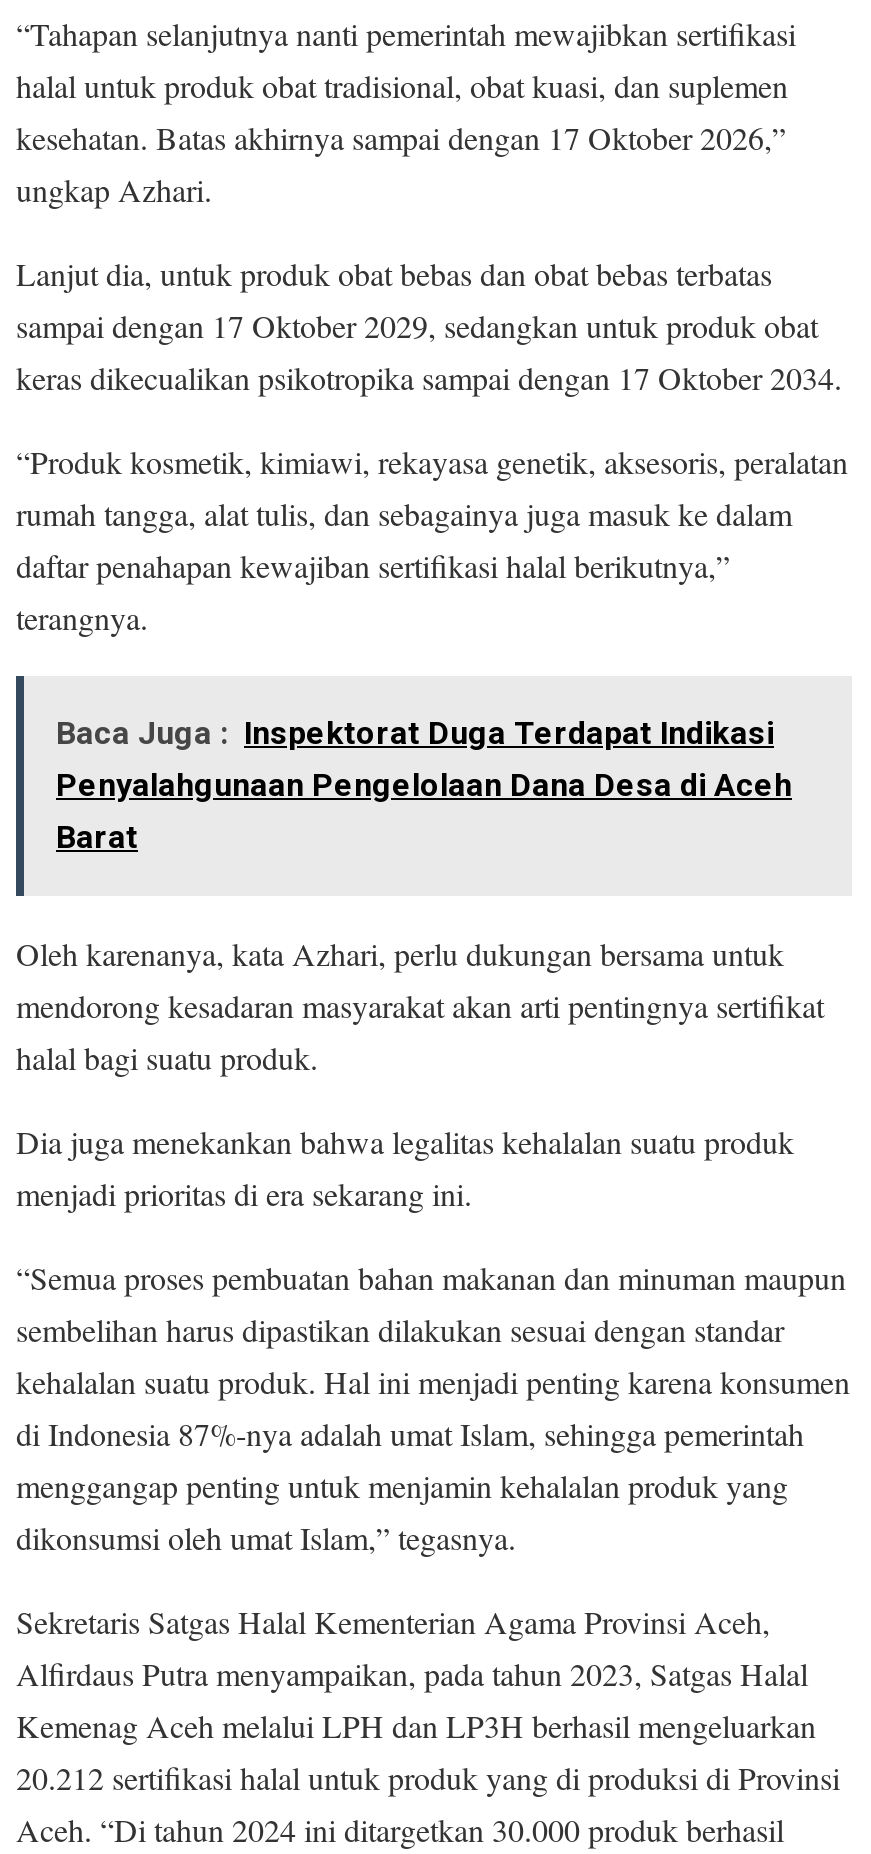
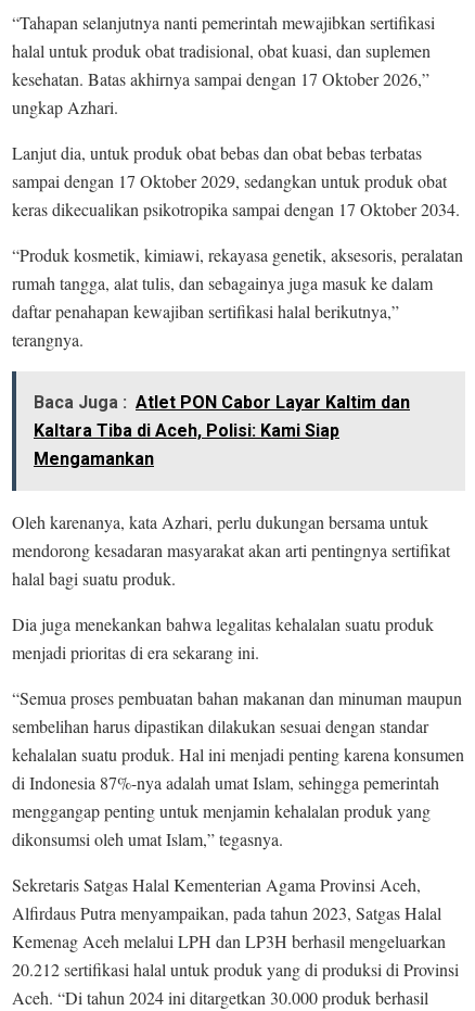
- Baca Juga : Inspektorat Duga Terdapat Indikasi
- Penyalahgunaan Pengelolaan Dana Desa di Aceh
- Barat
+ Baca Juga : Atlet PON Cabor Layar Kaltim dan
+ Kaltara Tiba di Aceh, Polisi: Kami Siap
+ Mengamankan
